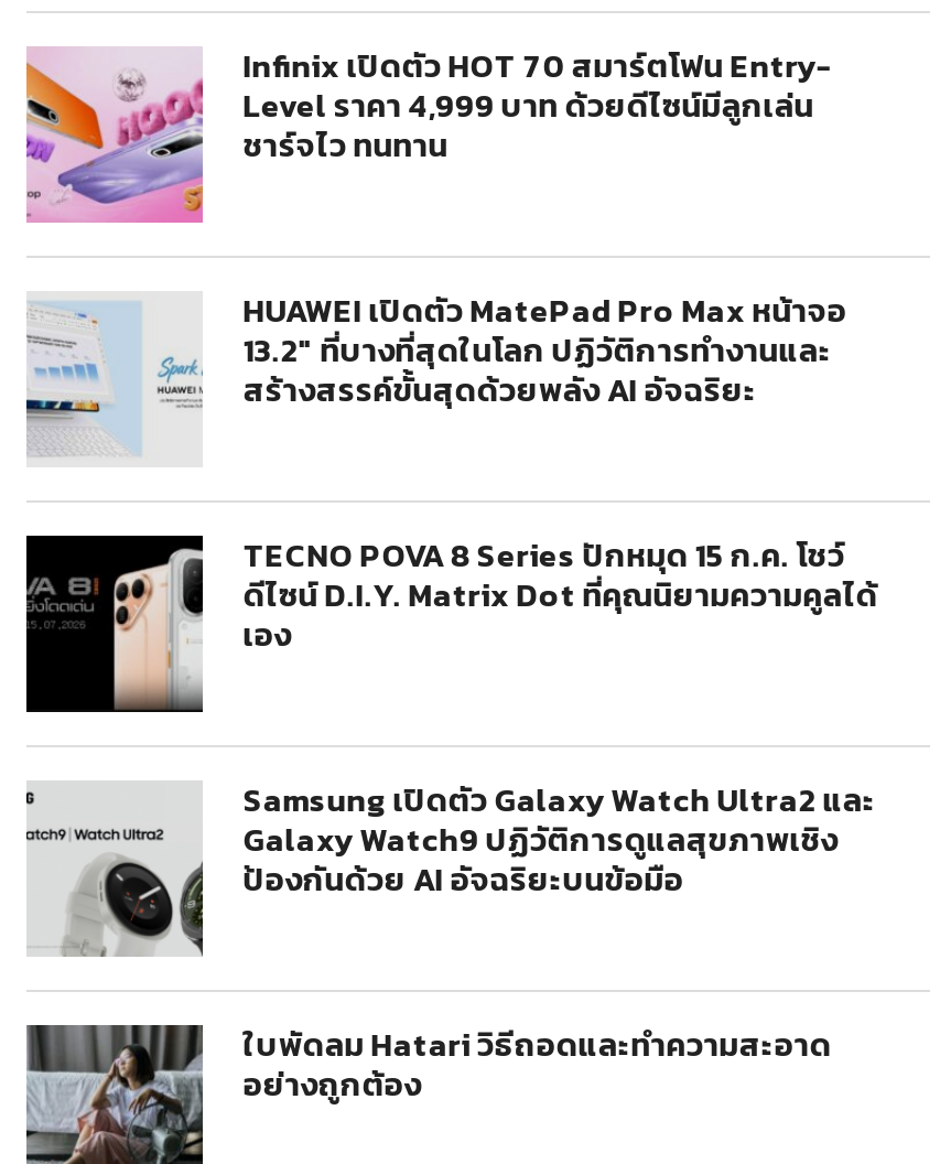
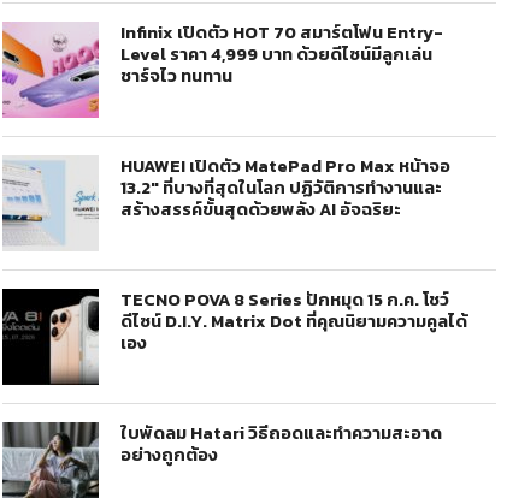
- [image]
- Samsung เปิดตัว Galaxy Watch Ultra2 และ
- Galaxy Watch9 ปฏิวัติการดูแลสุขภาพเชิง
- ป้องกันด้วย AI อัจฉริยะบนข้อมือ
